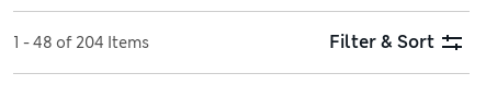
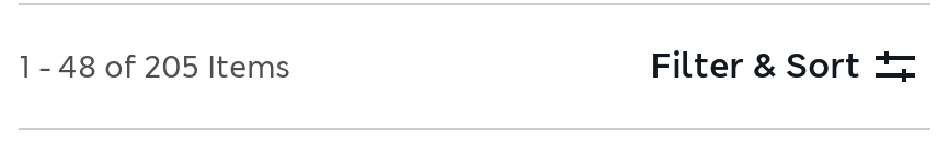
- 1 - 48 of 204 Items
+ 1 - 48 of 205 Items
